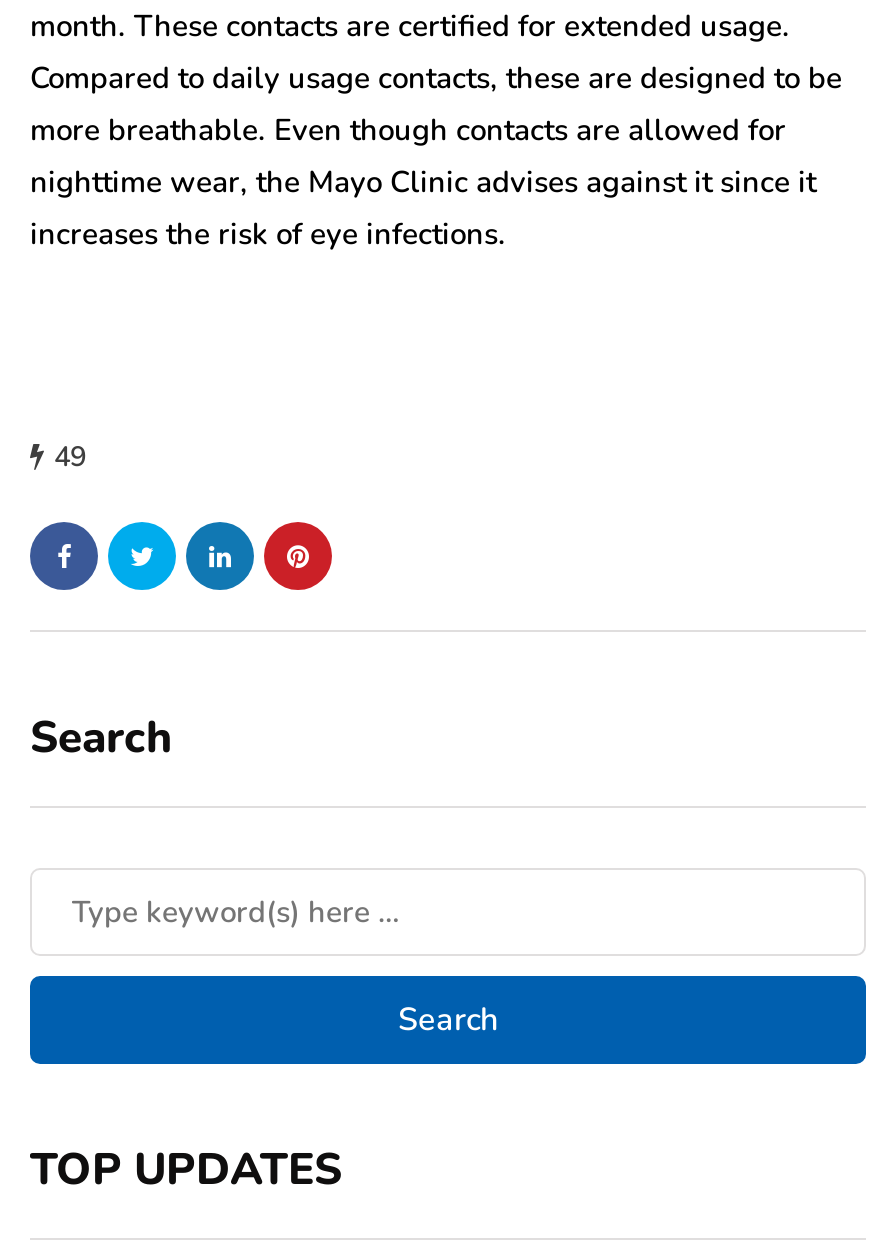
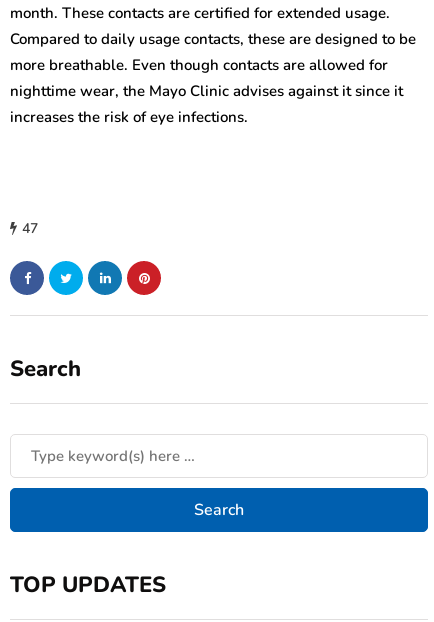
- 49
+ 47
